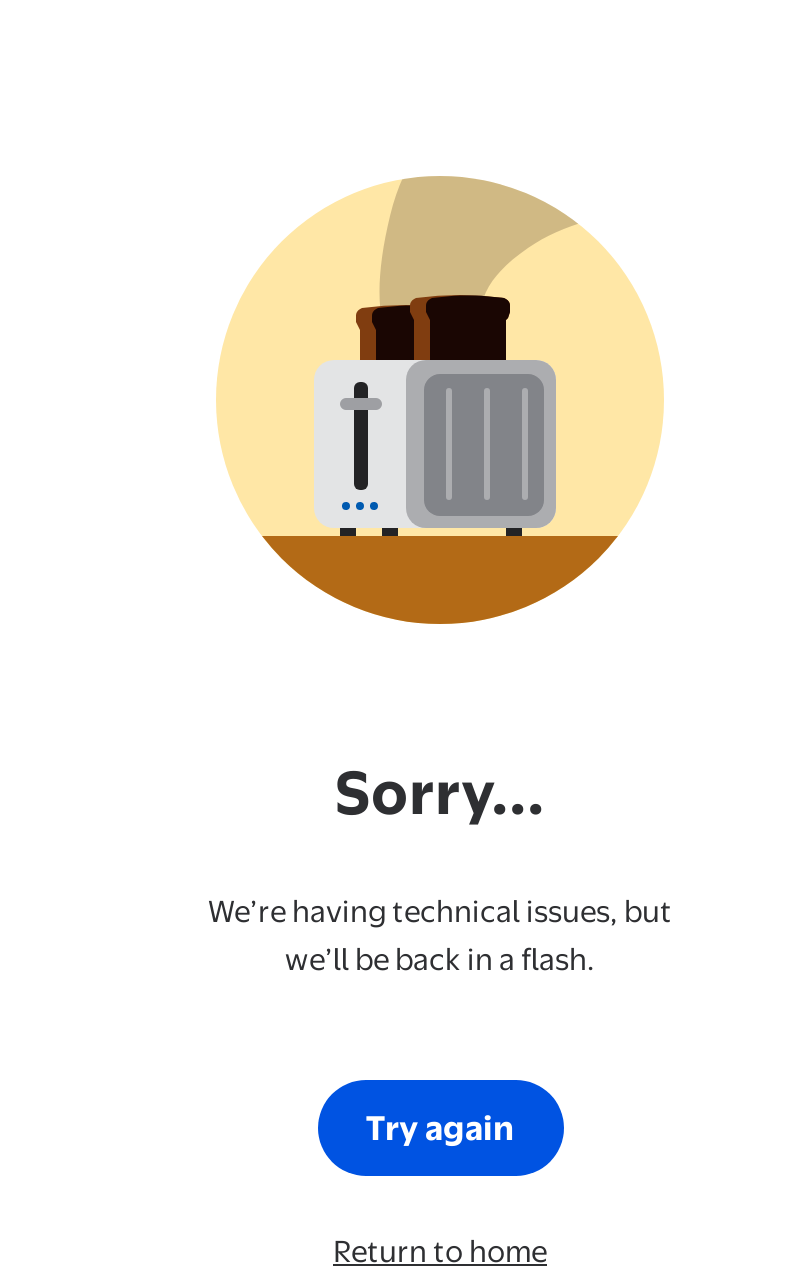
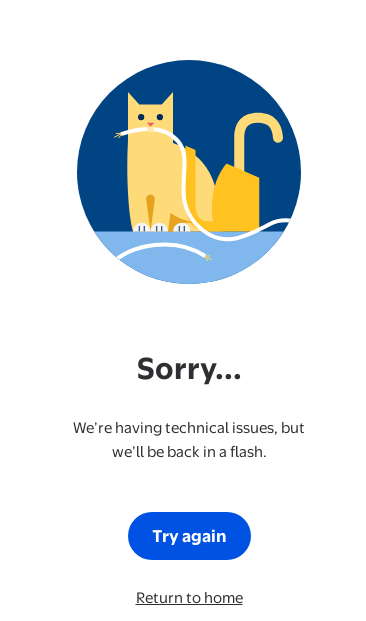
- [image]
+ [image]
